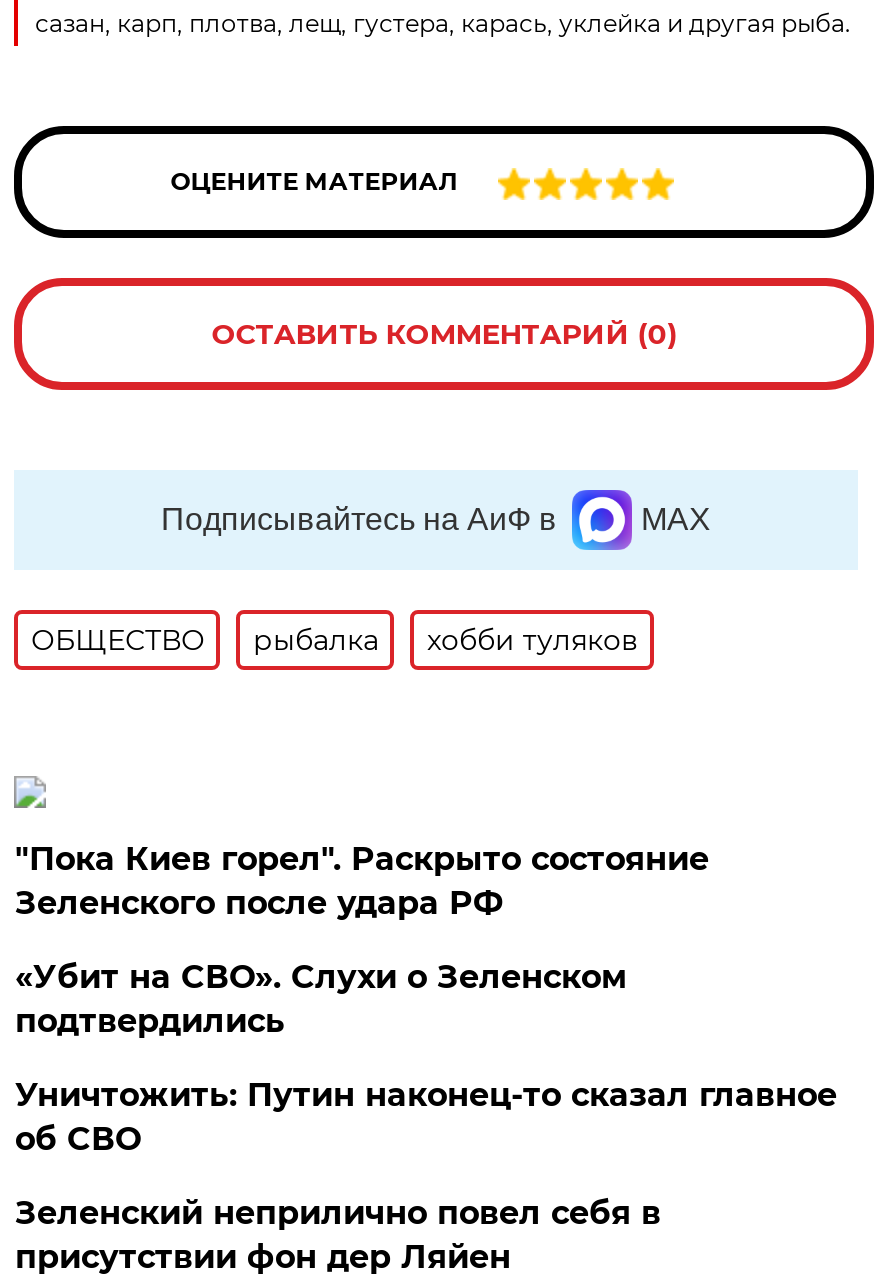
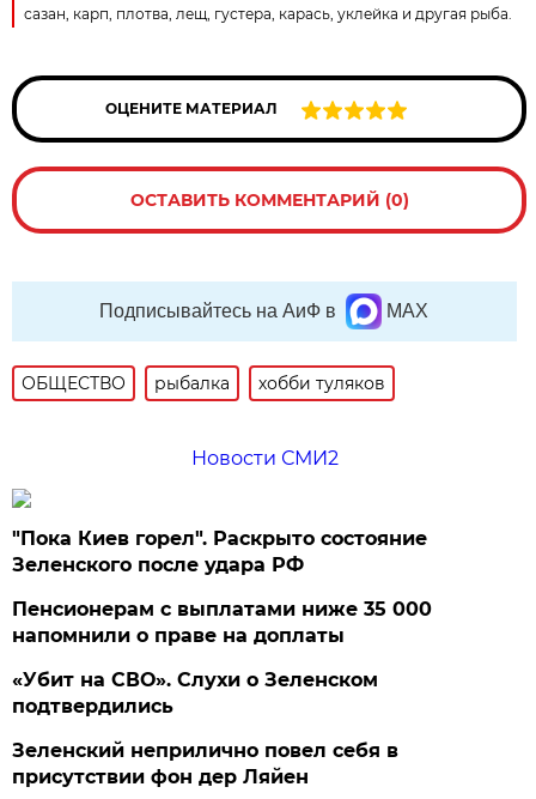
+ Новости СМИ2

+ Пенсионерам с выплатами ниже 35 000
+ напомнили о праве на доплаты

moved down: «Убит на СВО». Слухи о Зеленском | подтвердились

- Уничтожить: Путин наконец-то сказал главное
- об СВО
